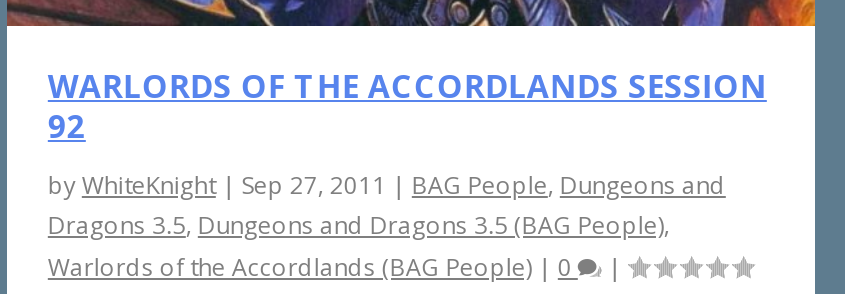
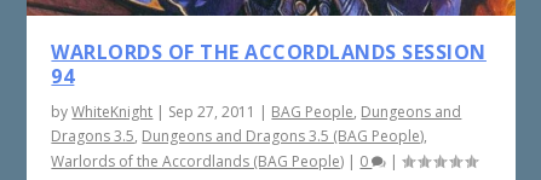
- 92
+ 94
